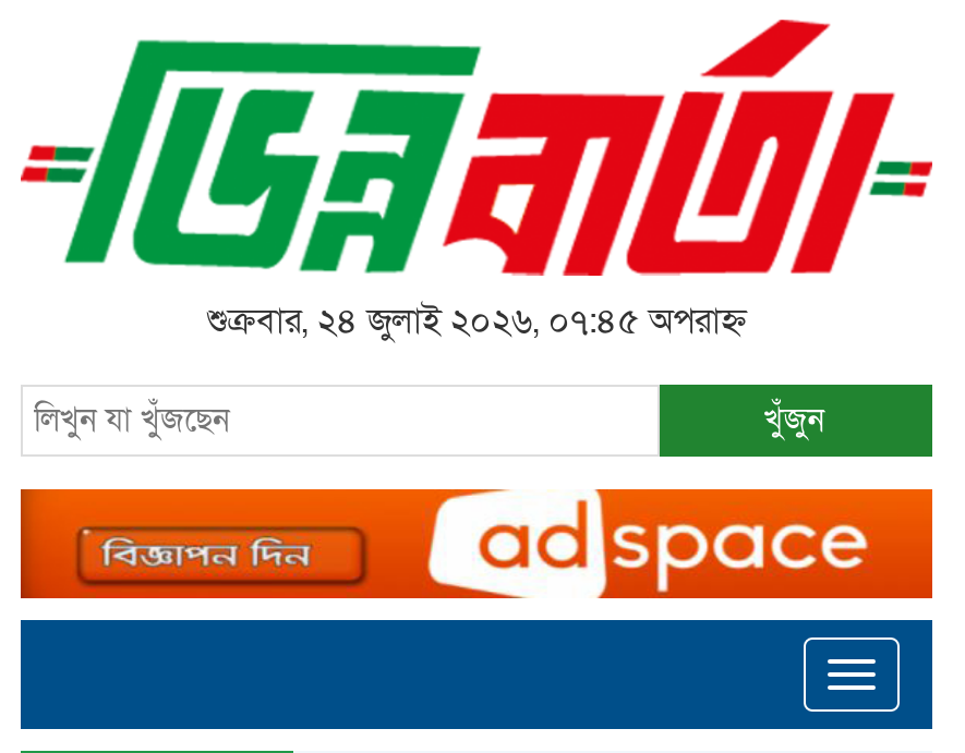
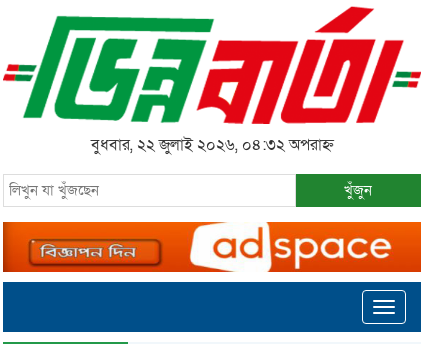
- শুক্রবার, ২৪ জুলাই ২০২৬, ০৭:৪৫ অপরাহ্ন
+ বুধবার, ২২ জুলাই ২০২৬, ০৪:৩২ অপরাহ্ন
